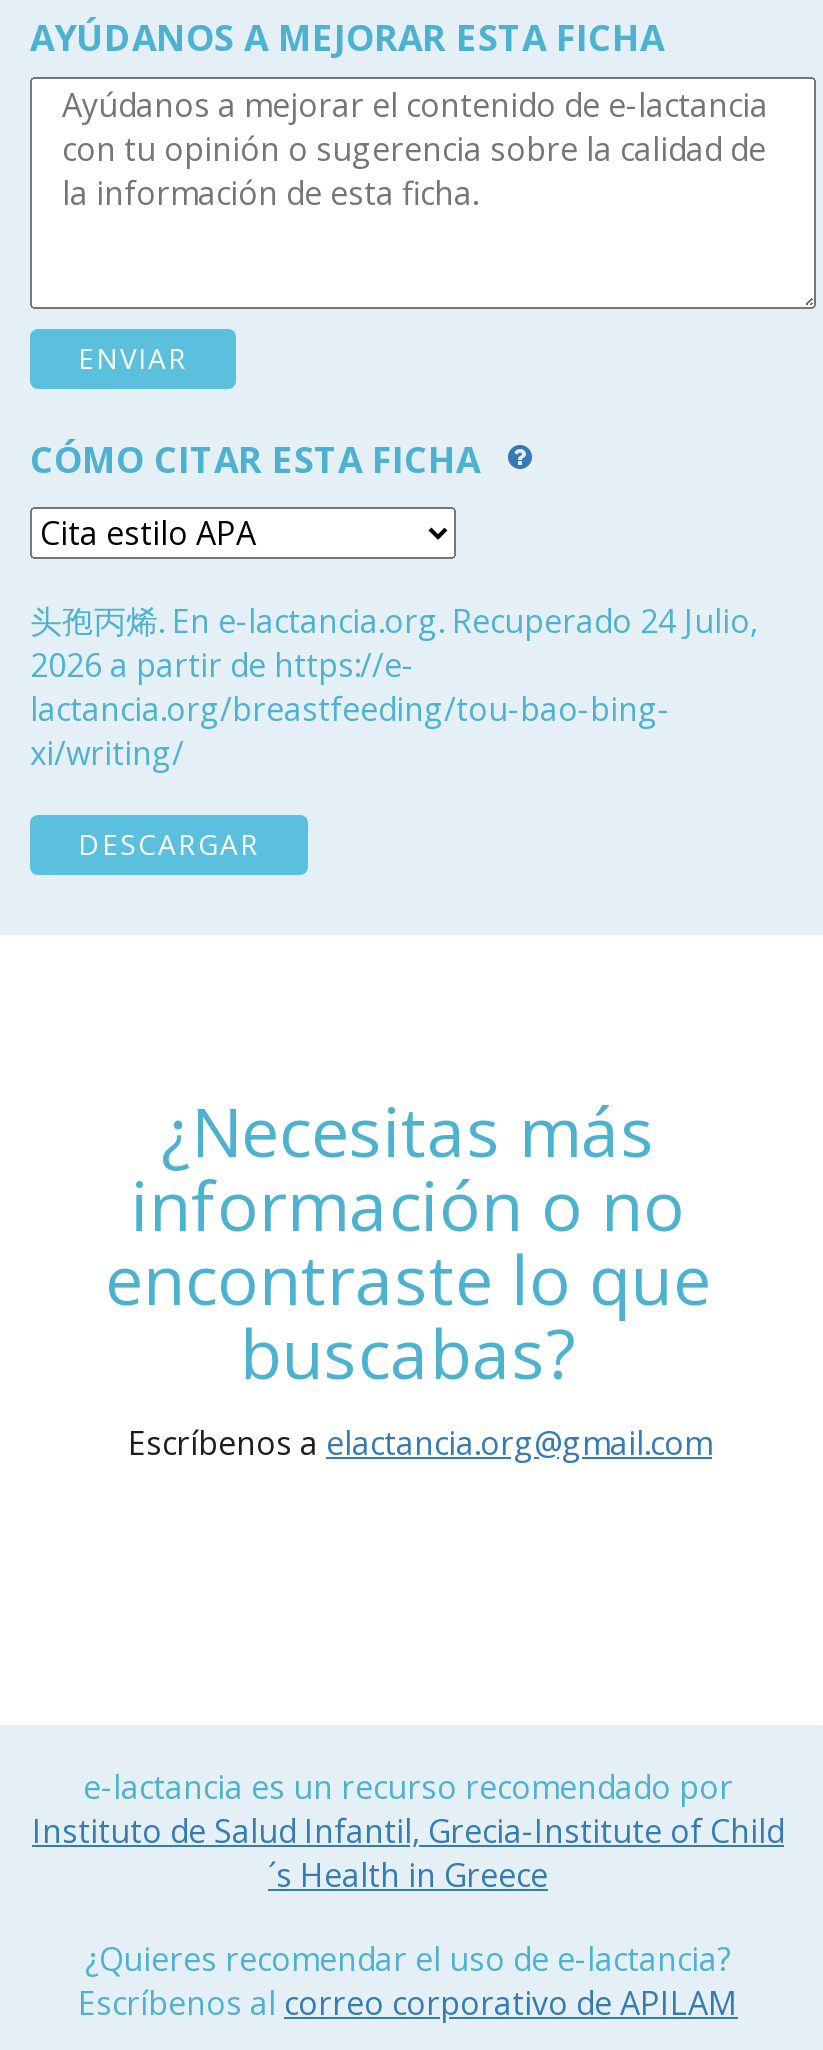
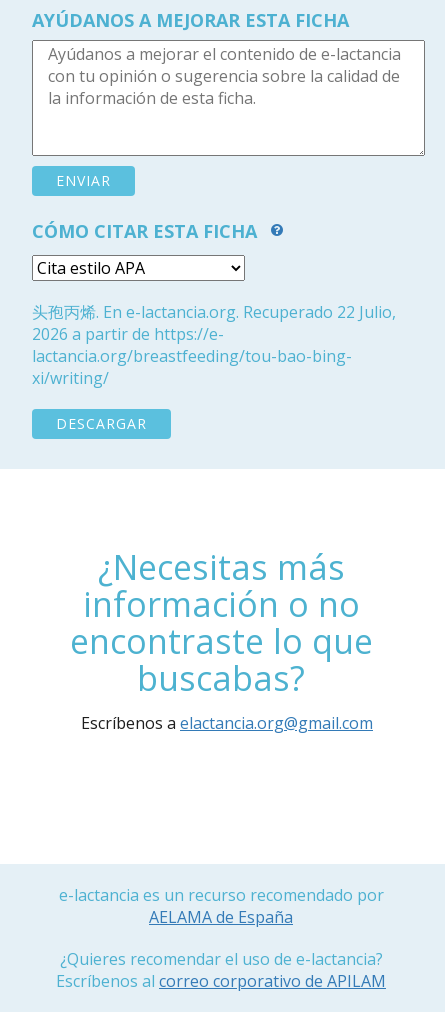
- 头孢丙烯. En e-lactancia.org. Recuperado 24 Julio,
+ 头孢丙烯. En e-lactancia.org. Recuperado 22 Julio,

- Instituto de Salud Infantil, Grecia-Institute of Child
- ´s Health in Greece
+ AELAMA de España
